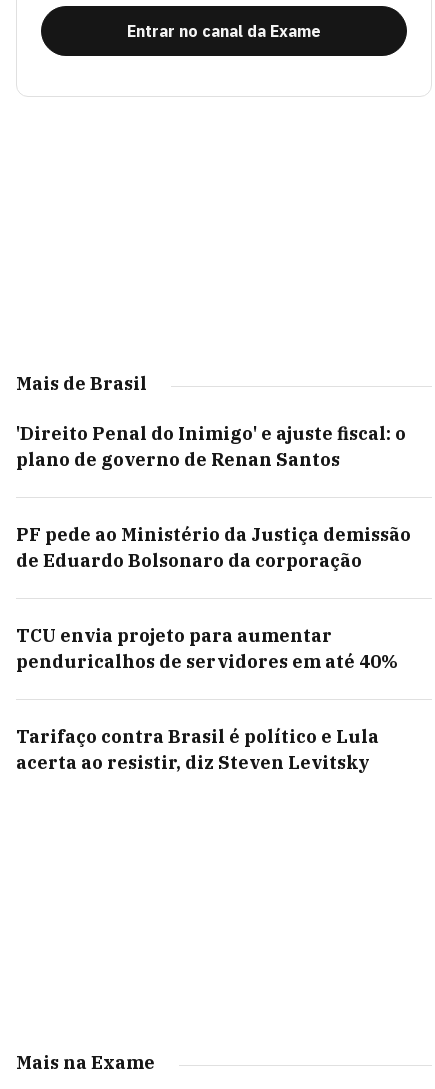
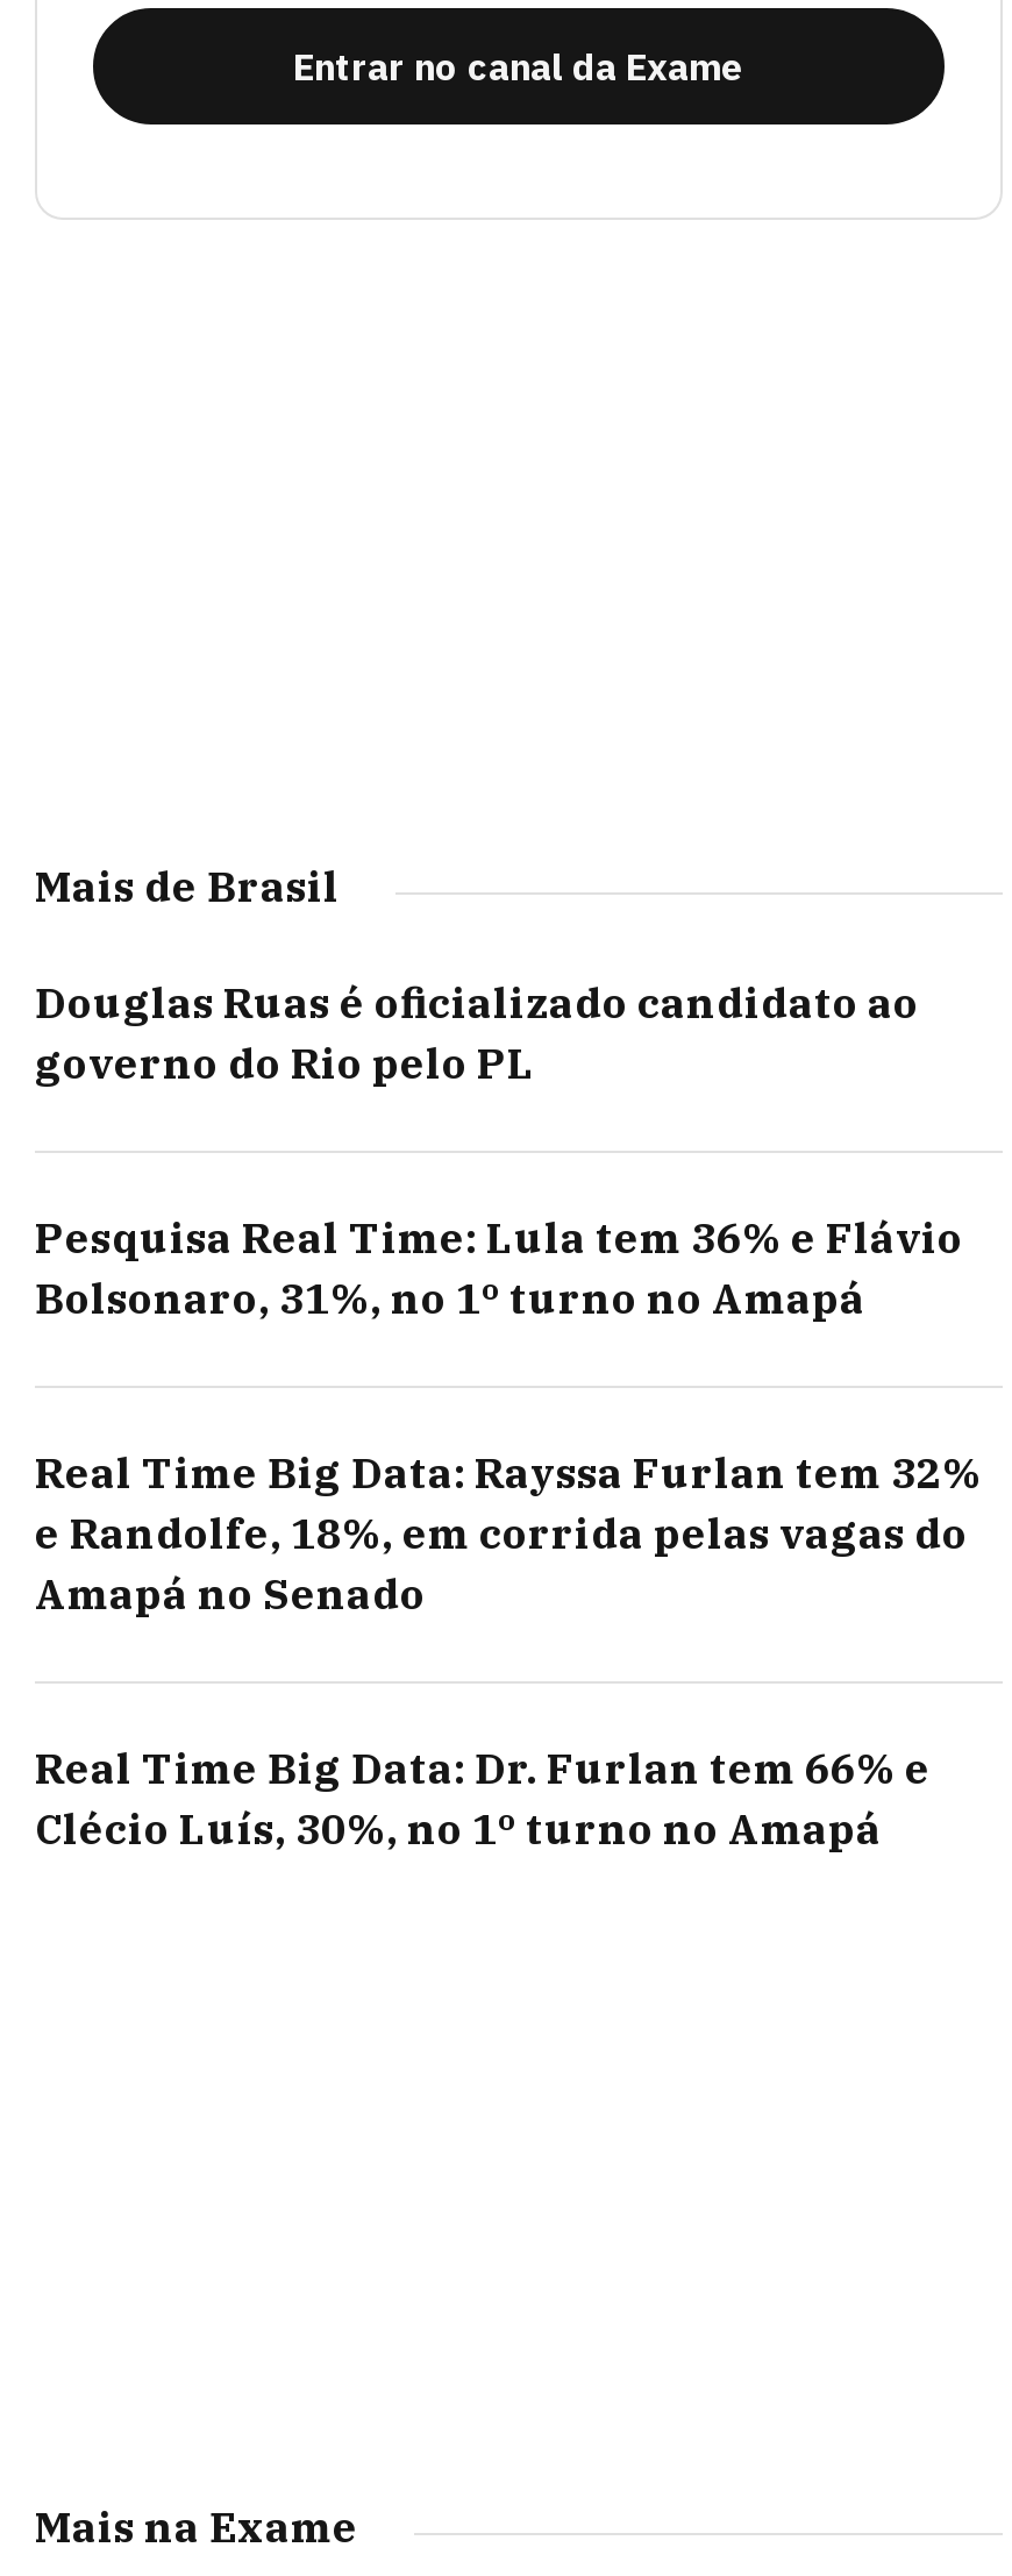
- 'Direito Penal do Inimigo' e ajuste fiscal: o
- plano de governo de Renan Santos
+ Douglas Ruas é oficializado candidato ao
+ governo do Rio pelo PL

- PF pede ao Ministério da Justiça demissão
- de Eduardo Bolsonaro da corporação
+ Pesquisa Real Time: Lula tem 36% e Flávio
+ Bolsonaro, 31%, no 1º turno no Amapá

- TCU envia projeto para aumentar
- penduricalhos de servidores em até 40%
+ Real Time Big Data: Rayssa Furlan tem 32%
+ e Randolfe, 18%, em corrida pelas vagas do
+ Amapá no Senado

- Tarifaço contra Brasil é político e Lula
- acerta ao resistir, diz Steven Levitsky
+ Real Time Big Data: Dr. Furlan tem 66% e
+ Clécio Luís, 30%, no 1º turno no Amapá
